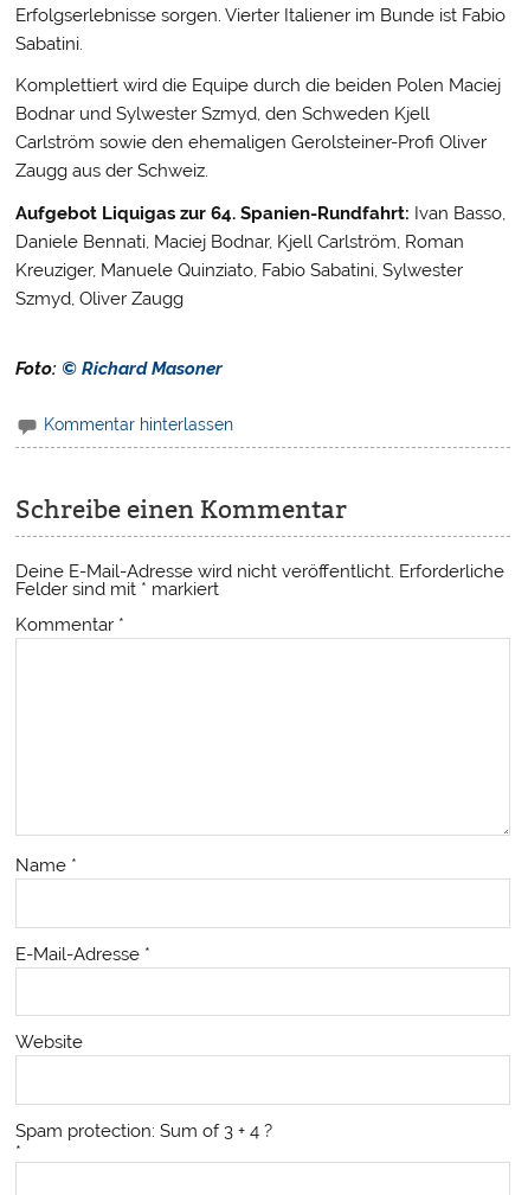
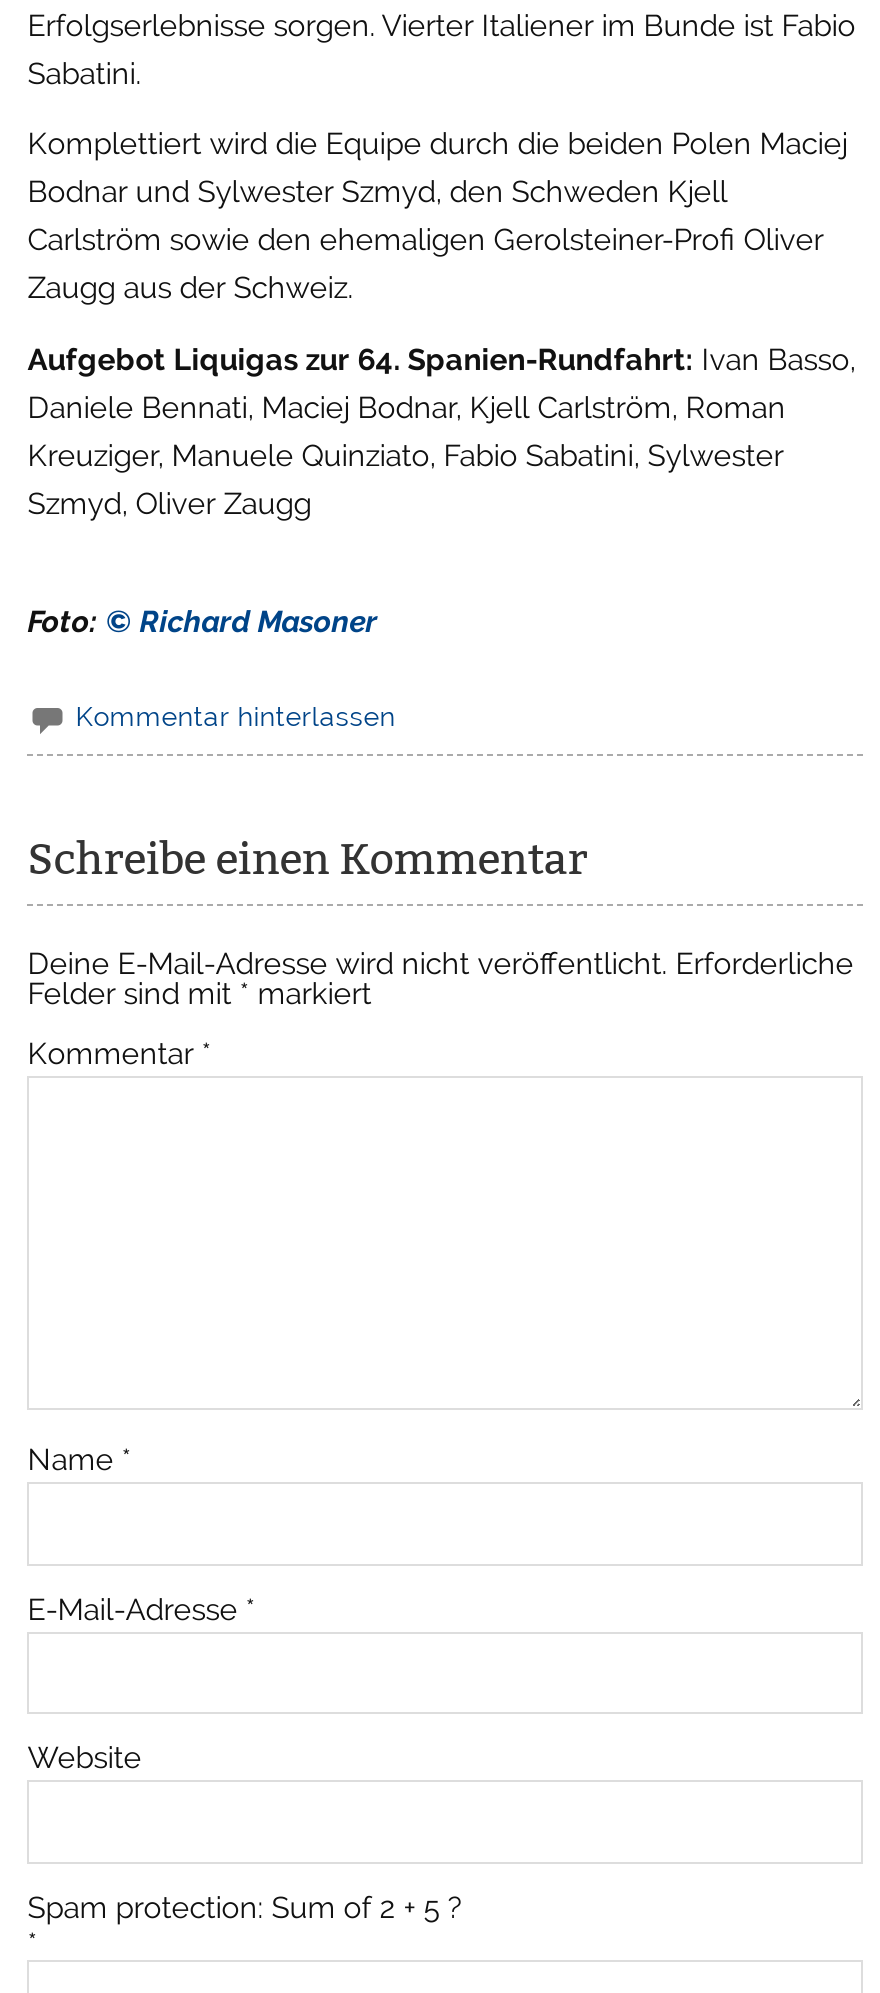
- Spam protection: Sum of 3 + 4 ?
+ Spam protection: Sum of 2 + 5 ?
